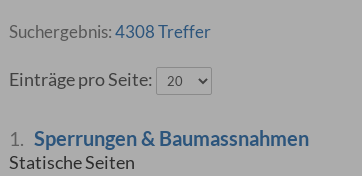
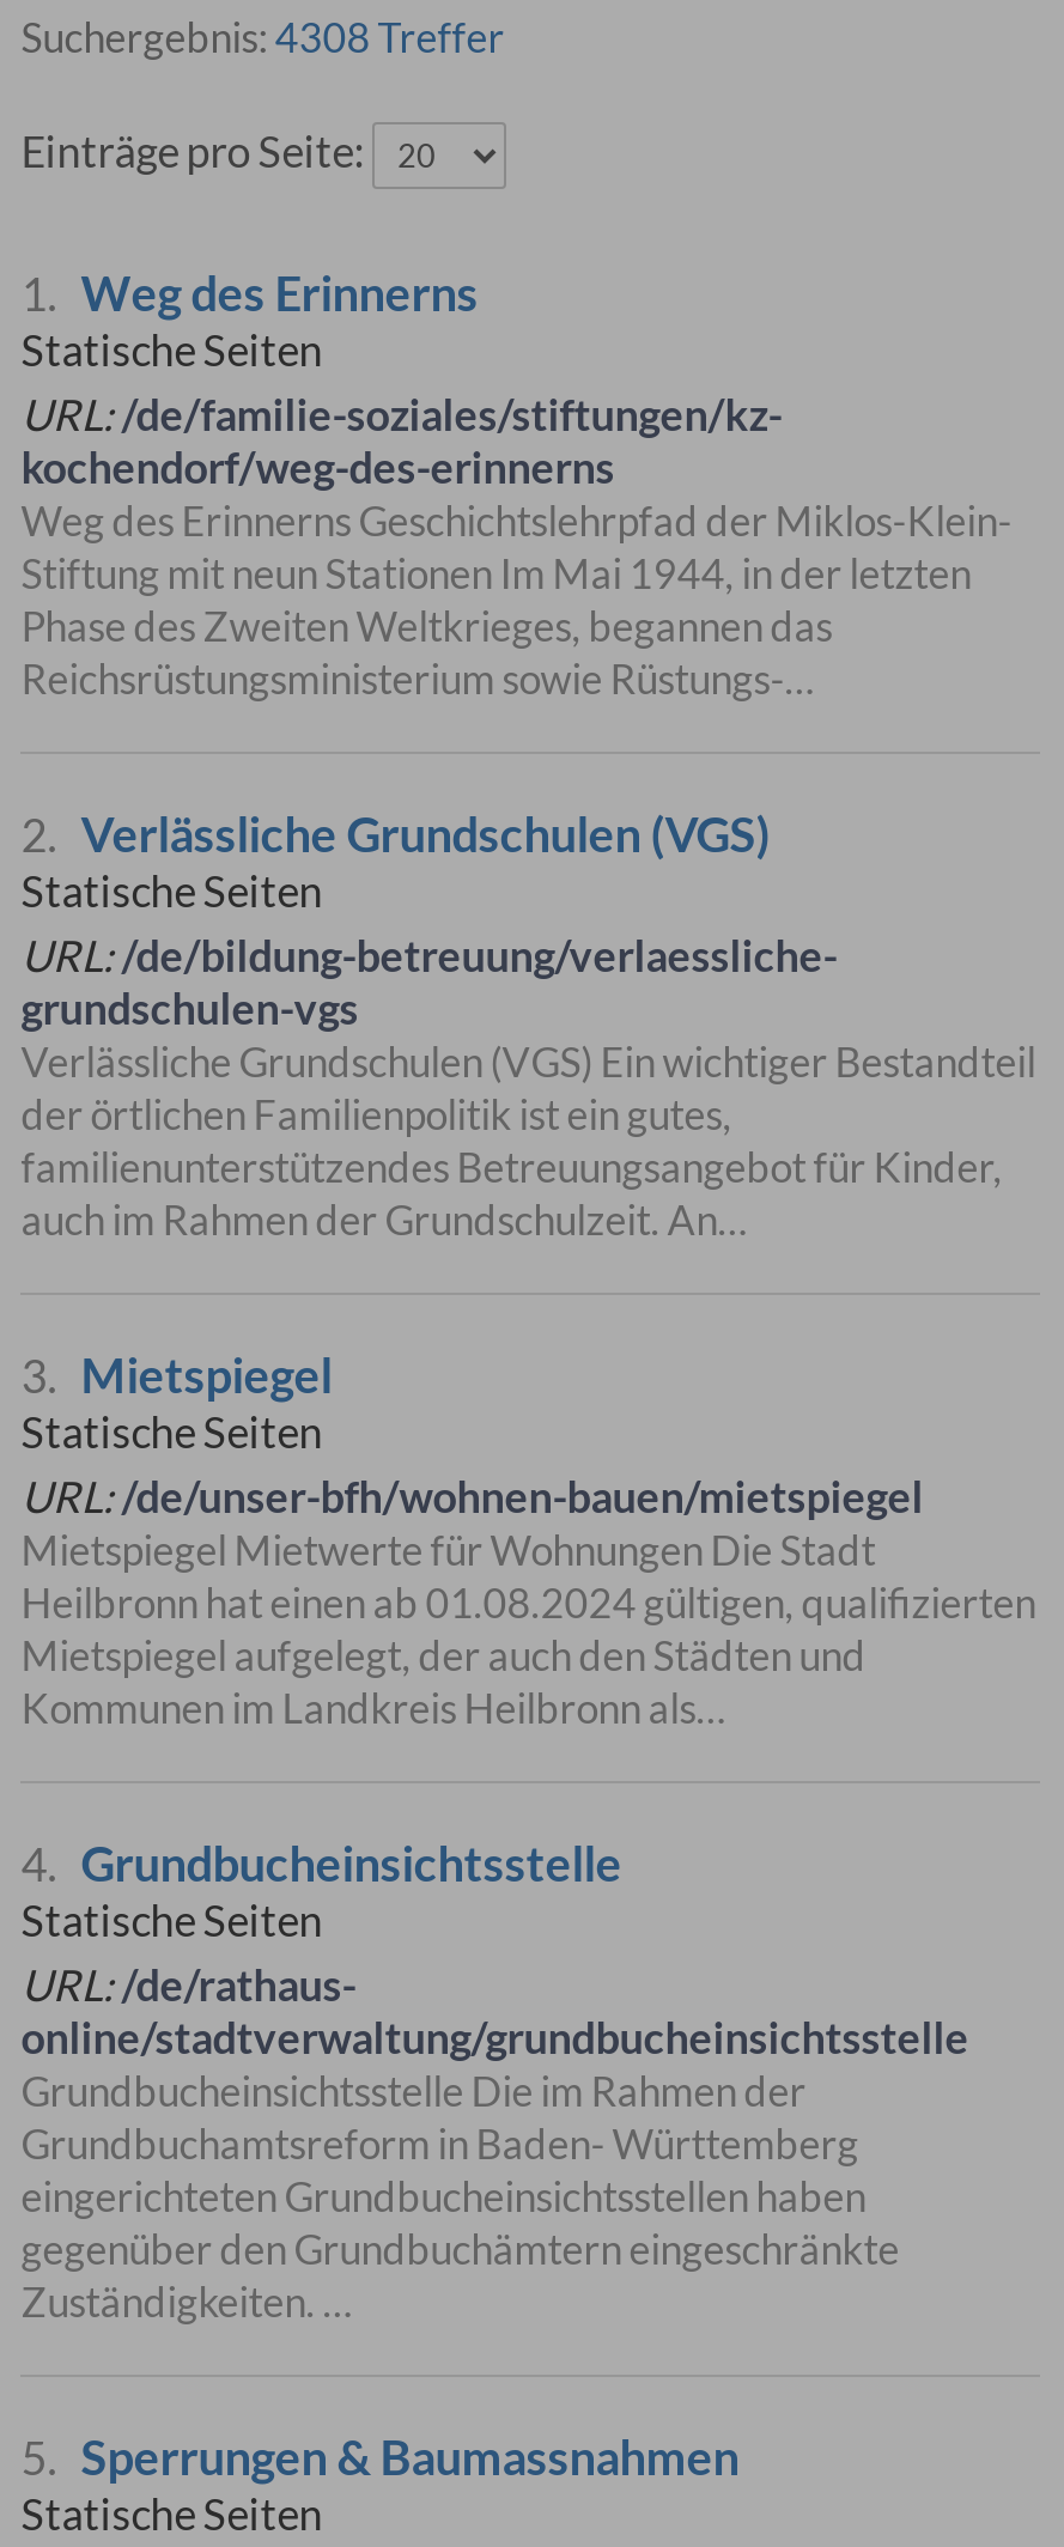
- 1. Sperrungen & Baumassnahmen
+ 1. Weg des Erinnerns
+ Statische Seiten
+ URL: /de/familie-soziales/stiftungen/kz-
+ kochendorf/weg-des-erinnerns
+ Weg des Erinnerns Geschichtslehrpfad der Miklos-Klein-
+ Stiftung mit neun Stationen Im Mai 1944, in der letzten
+ Phase des Zweiten Weltkrieges, begannen das
+ Reichsrüstungsministerium sowie Rüstungs-…
+ 2. Verlässliche Grundschulen (VGS)
+ Statische Seiten
+ URL: /de/bildung-betreuung/verlaessliche-
+ grundschulen-vgs
+ Verlässliche Grundschulen (VGS) Ein wichtiger Bestandteil
+ der örtlichen Familienpolitik ist ein gutes,
+ familienunterstützendes Betreuungsangebot für Kinder,
+ auch im Rahmen der Grundschulzeit. An…
+ 3. Mietspiegel
+ Statische Seiten
+ URL: /de/unser-bfh/wohnen-bauen/mietspiegel
+ Mietspiegel Mietwerte für Wohnungen Die Stadt
+ Heilbronn hat einen ab 01.08.2024 gültigen, qualifizierten
+ Mietspiegel aufgelegt, der auch den Städten und
+ Kommunen im Landkreis Heilbronn als…
+ 4. Grundbucheinsichtsstelle
+ Statische Seiten
+ URL: /de/rathaus-
+ online/stadtverwaltung/grundbucheinsichtsstelle
+ Grundbucheinsichtsstelle Die im Rahmen der
+ Grundbuchamtsreform in Baden- Württemberg
+ eingerichteten Grundbucheinsichtsstellen haben
+ gegenüber den Grundbuchämtern eingeschränkte
+ Zuständigkeiten. …
+ 5. Sperrungen & Baumassnahmen
